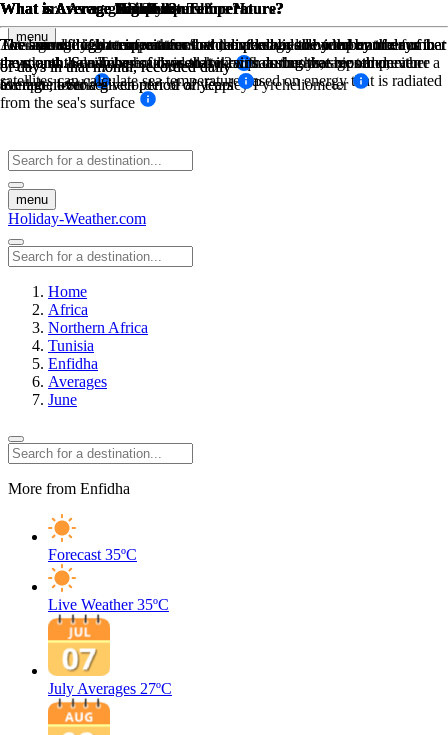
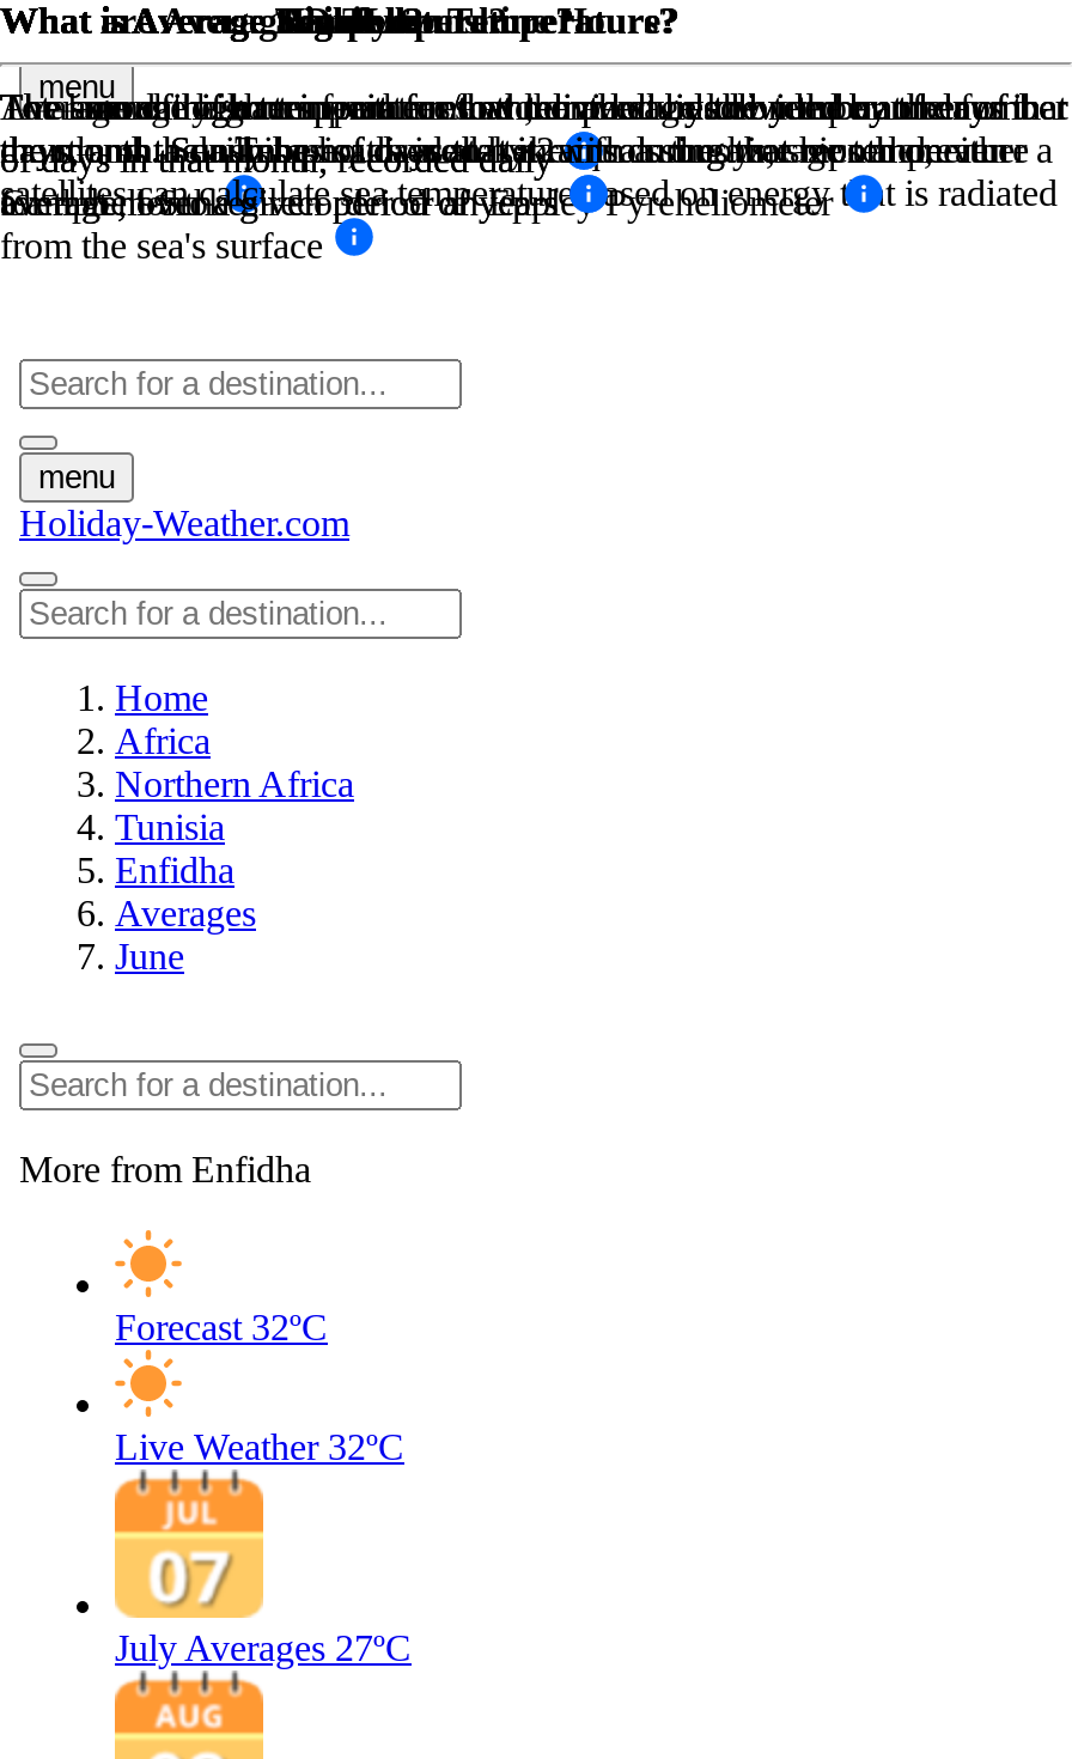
- Forecast 35ºC
+ Forecast 32ºC

- Live Weather 35ºC
+ Live Weather 32ºC
